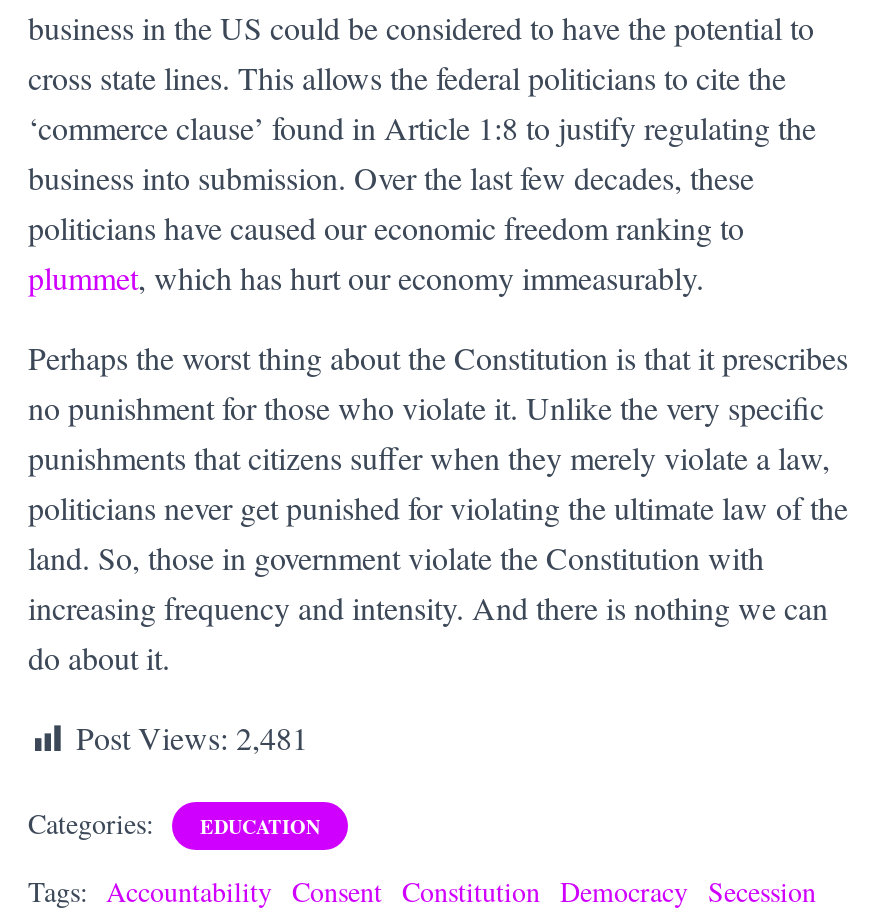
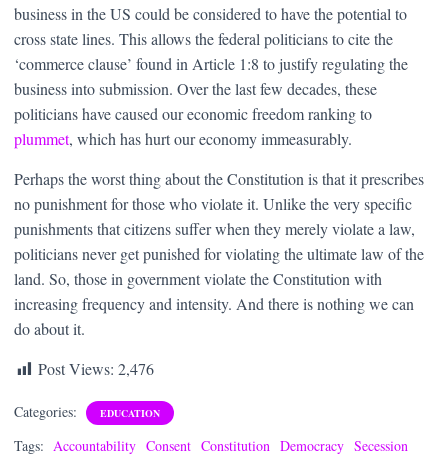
- Post Views: 2,481
+ Post Views: 2,476
